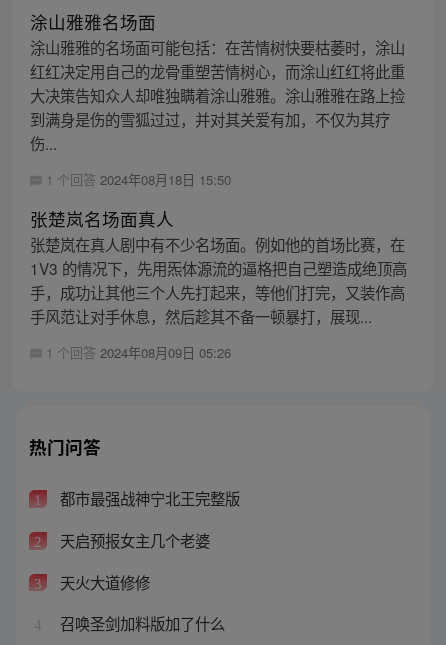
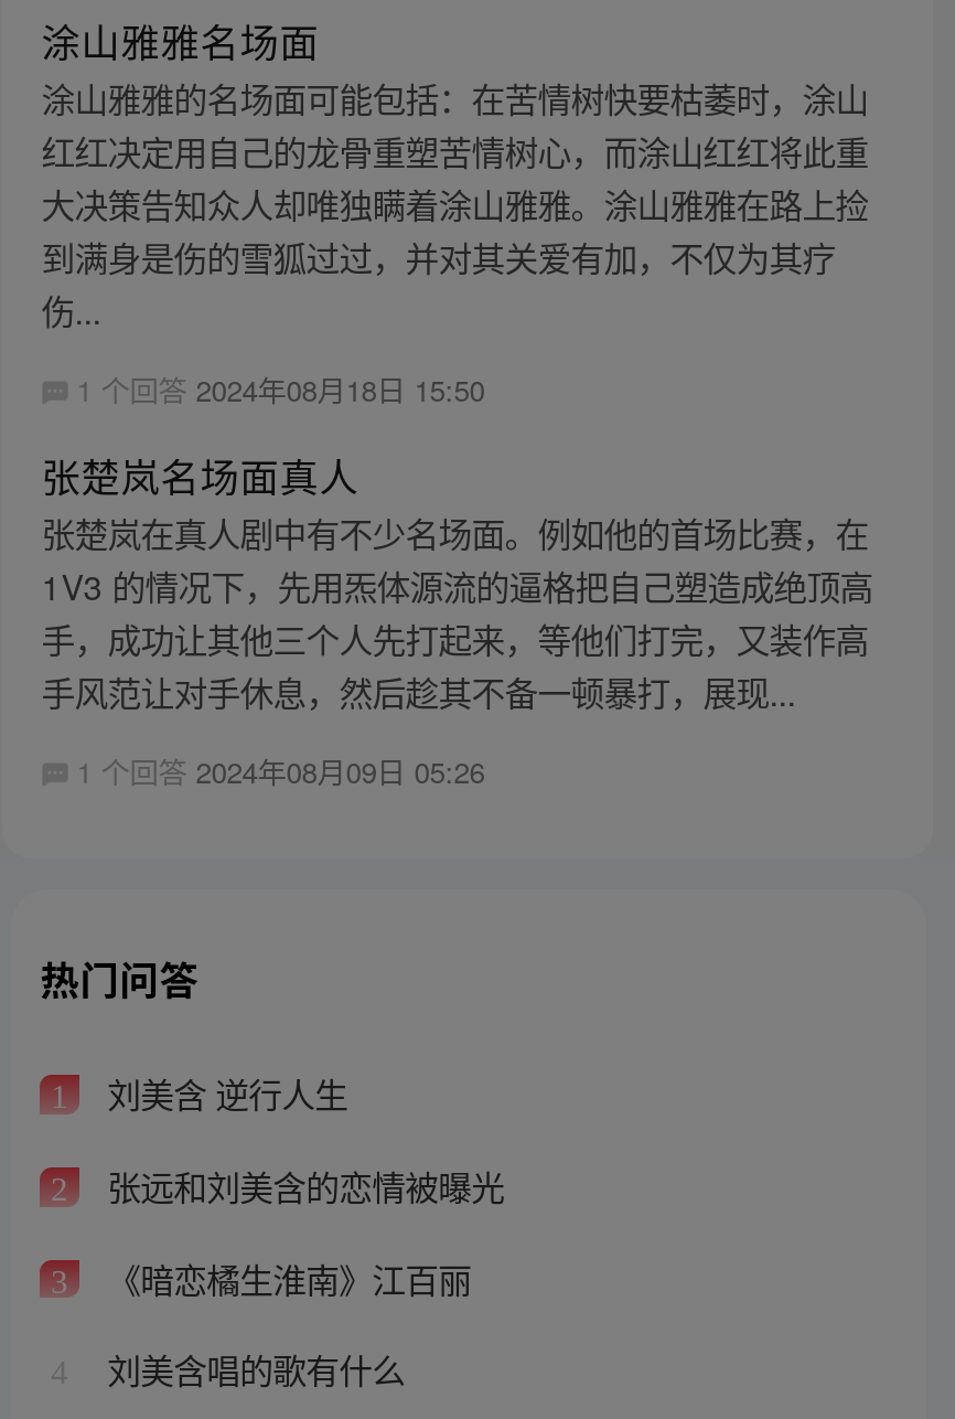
- 都市最强战神宁北王完整版
+ 刘美含 逆行人生

- 天启预报女主几个老婆
+ 张远和刘美含的恋情被曝光

- 天火大道修修
+ 《暗恋橘生淮南》江百丽

- 召唤圣剑加料版加了什么
+ 刘美含唱的歌有什么
